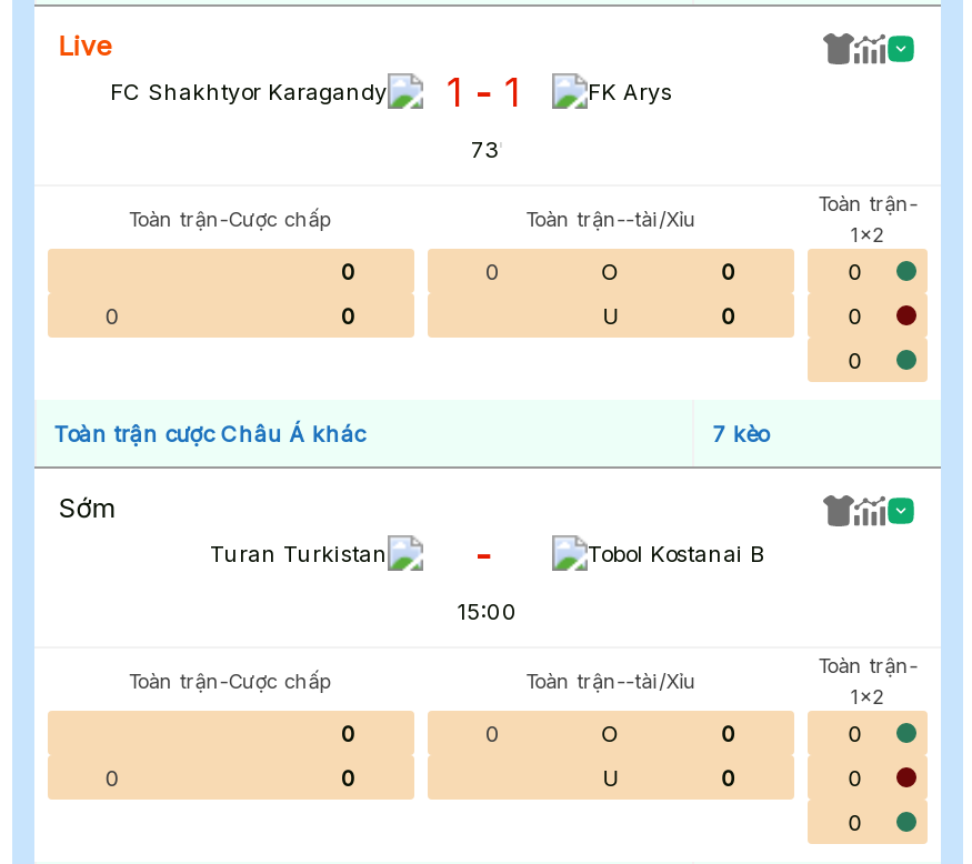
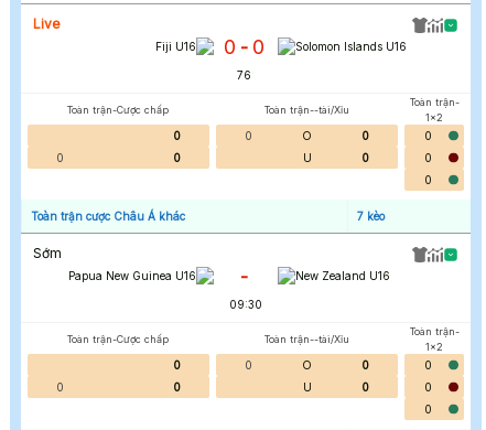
- FC Shakhtyor Karagandy
- 1 - 1
- FK Arys
+ Fiji U16
+ 0 - 0
+ Solomon Islands U16

- 73 '
+ 76 '

- Turan Turkistan
+ Papua New Guinea U16

- Tobol Kostanai B
+ New Zealand U16

- 15:00
+ 09:30
